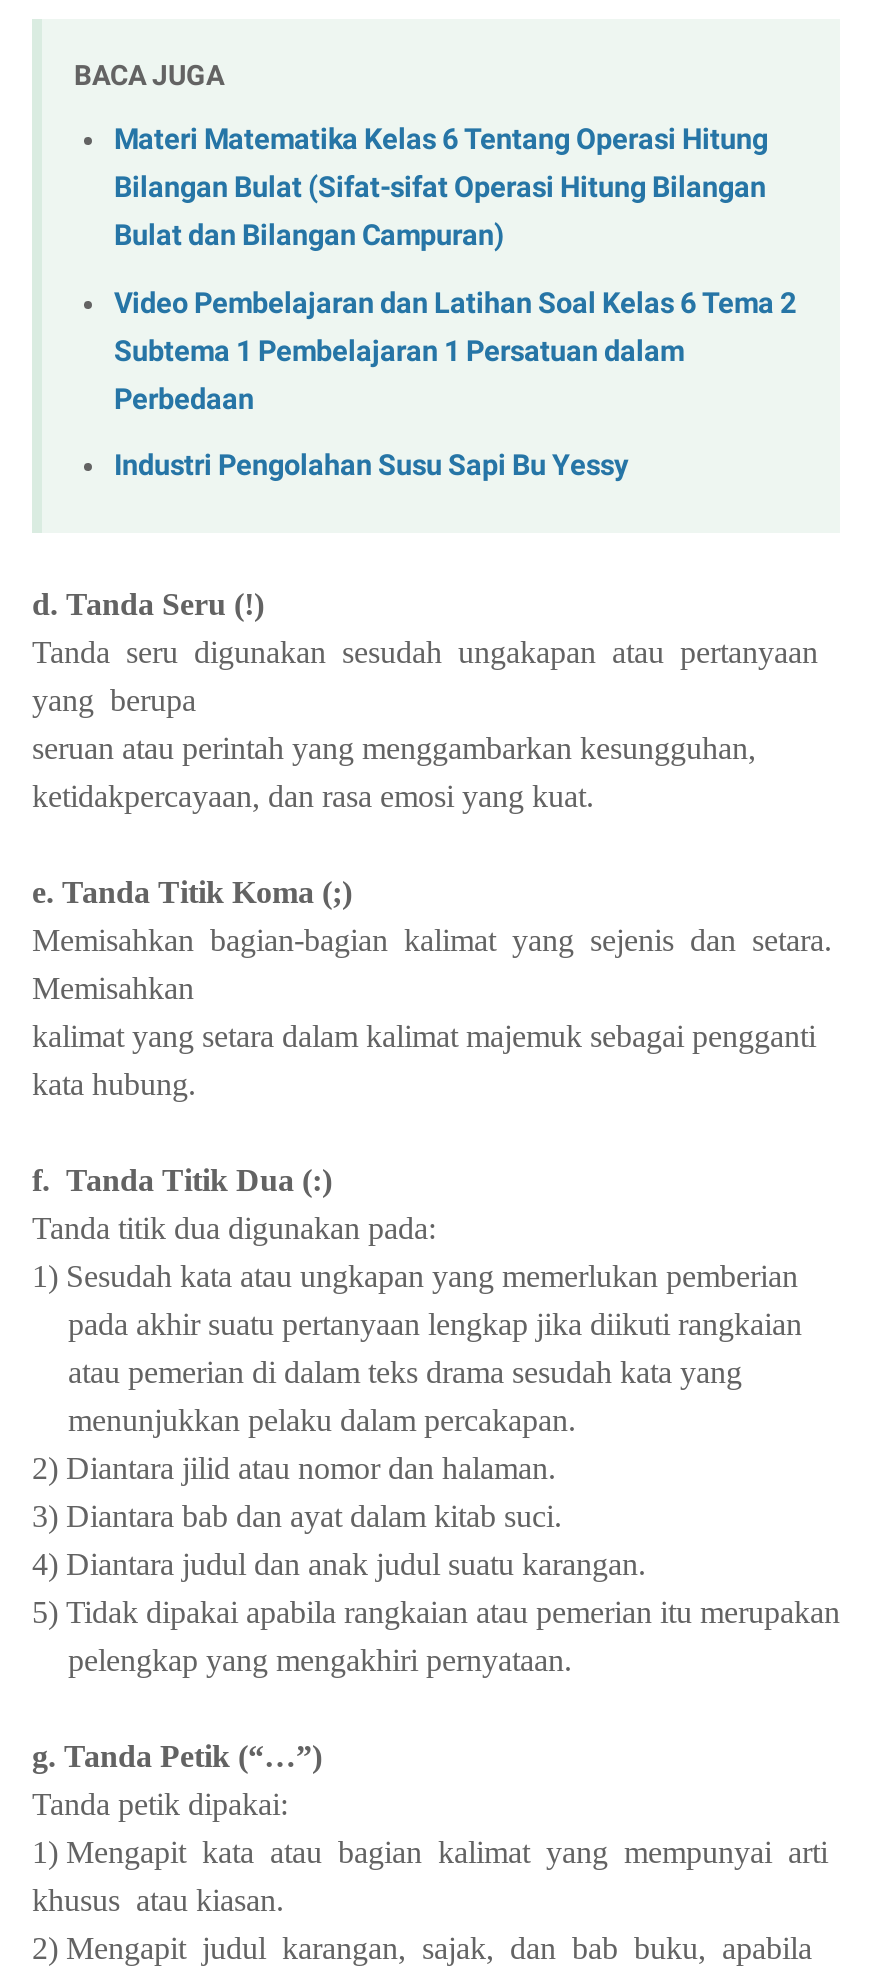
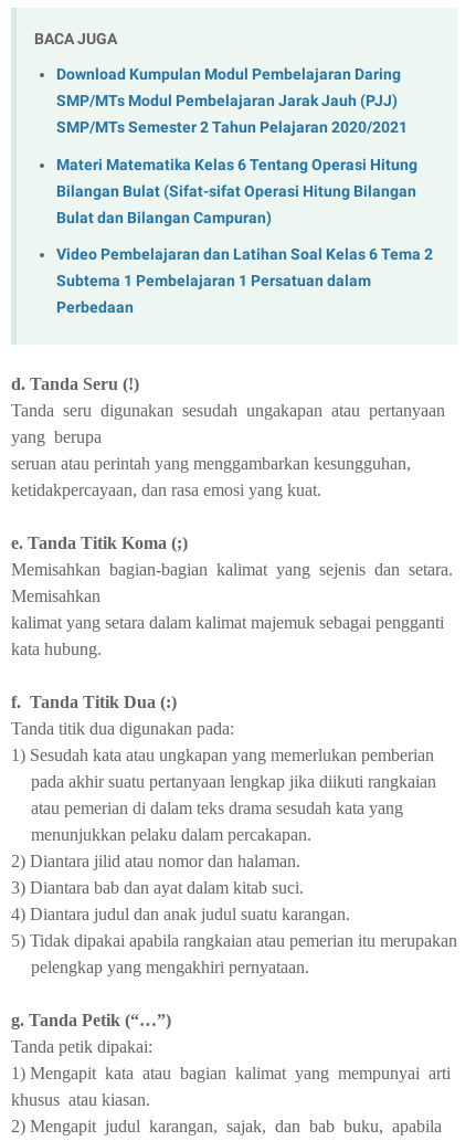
+ Download Kumpulan Modul Pembelajaran Daring
+ SMP/MTs Modul Pembelajaran Jarak Jauh (PJJ)
+ SMP/MTs Semester 2 Tahun Pelajaran 2020/2021

moved down: Materi Matematika Kelas 6 Tentang Operasi Hitung | Bilangan Bulat (Sifat-sifat Operasi Hitung Bilangan | Bulat dan Bilangan Campuran) | Video Pembelajaran dan Latihan Soal Kelas 6 Tema 2 | Subtema 1 Pembelajaran 1 Persatuan dalam | Perbedaan

- Industri Pengolahan Susu Sapi Bu Yessy
